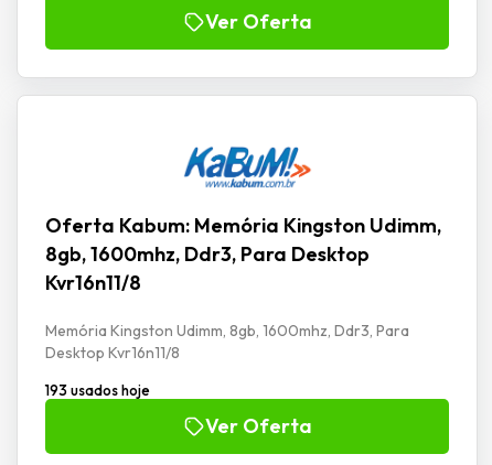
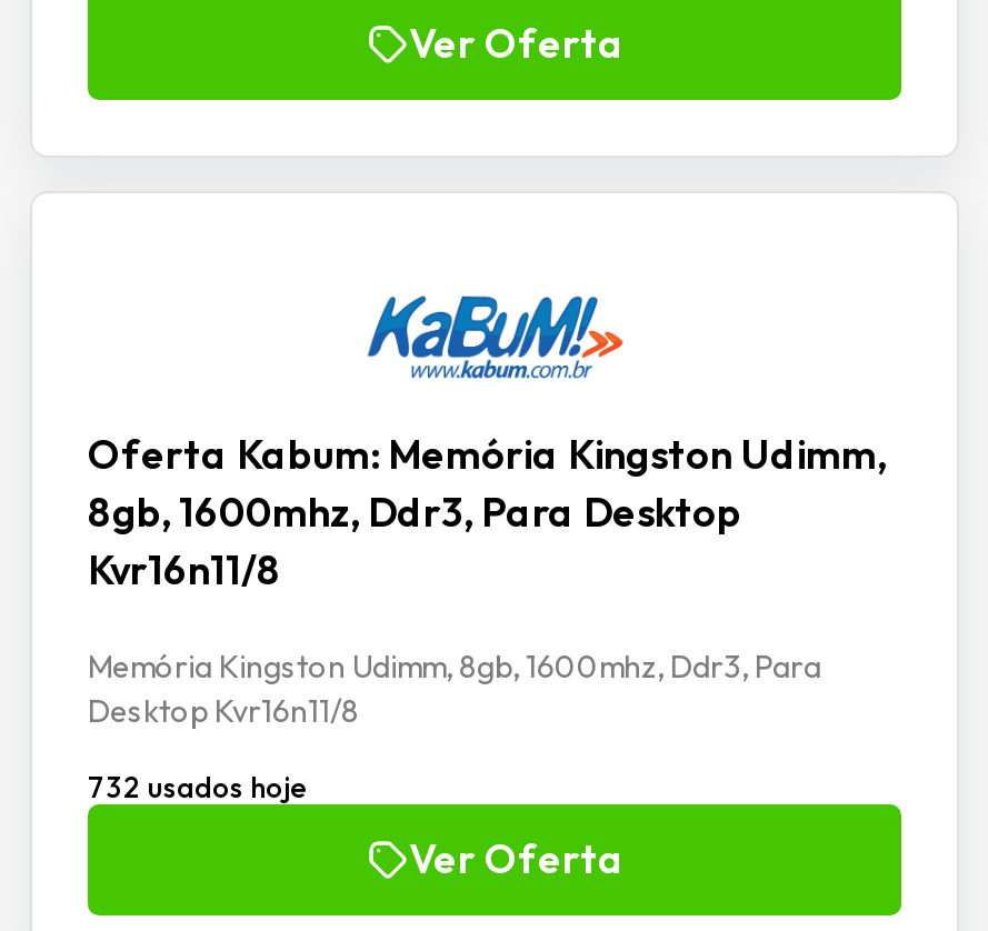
- 193 usados hoje
+ 732 usados hoje
